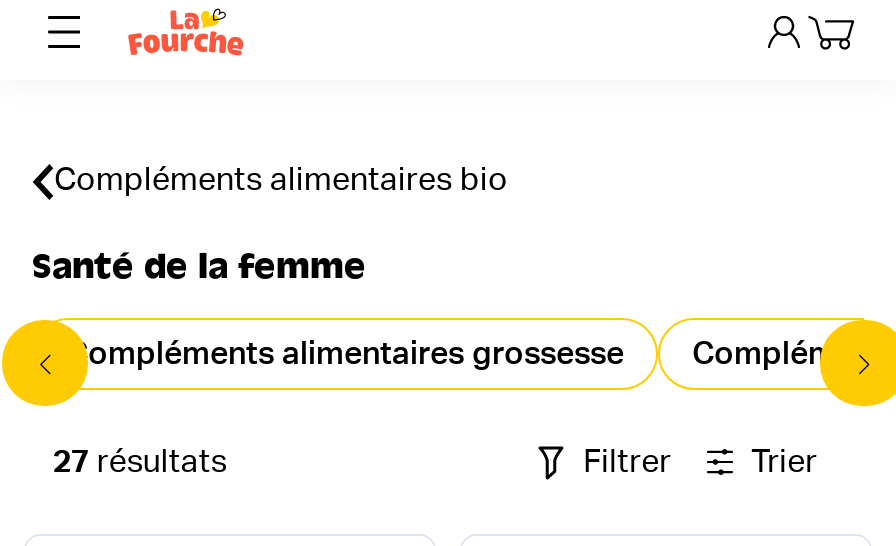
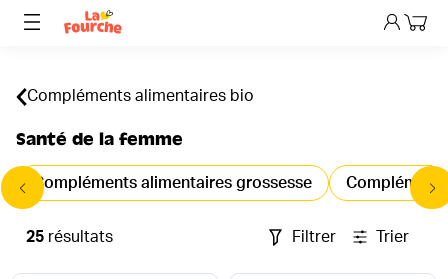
- 27 résultats
+ 25 résultats
